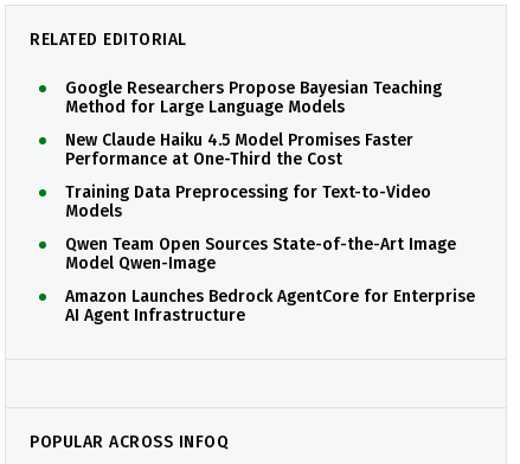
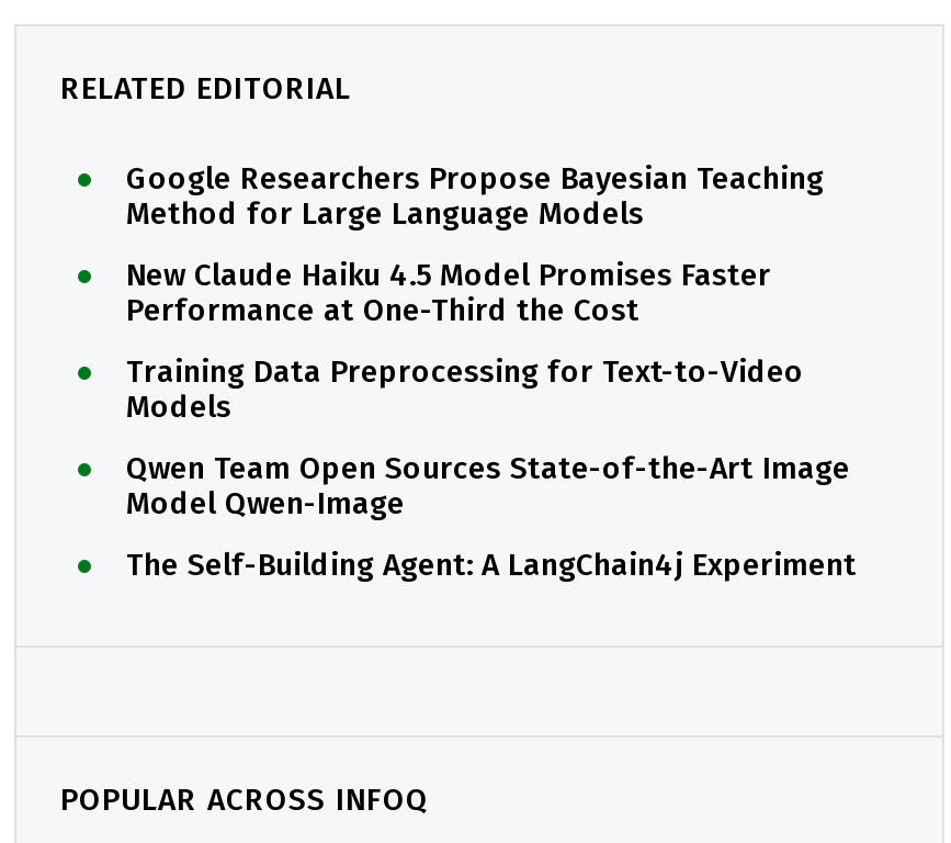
- Amazon Launches Bedrock AgentCore for Enterprise
- AI Agent Infrastructure
+ The Self-Building Agent: A LangChain4j Experiment
